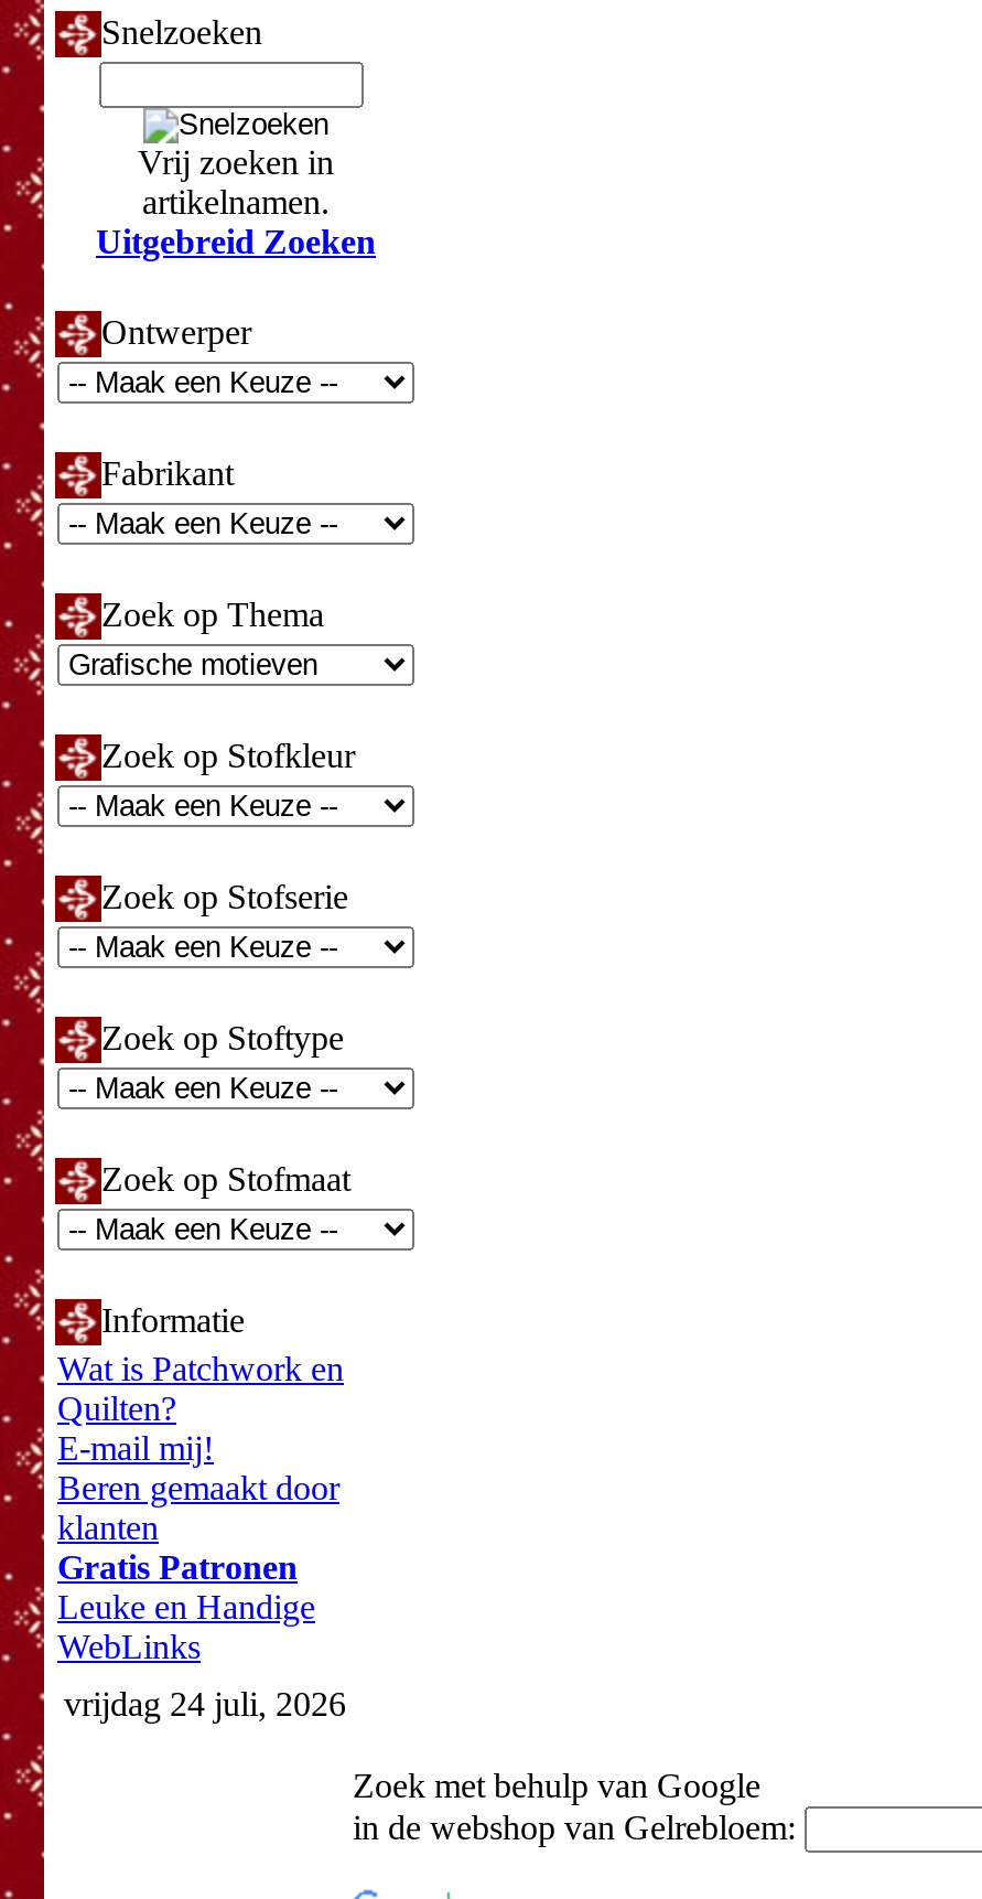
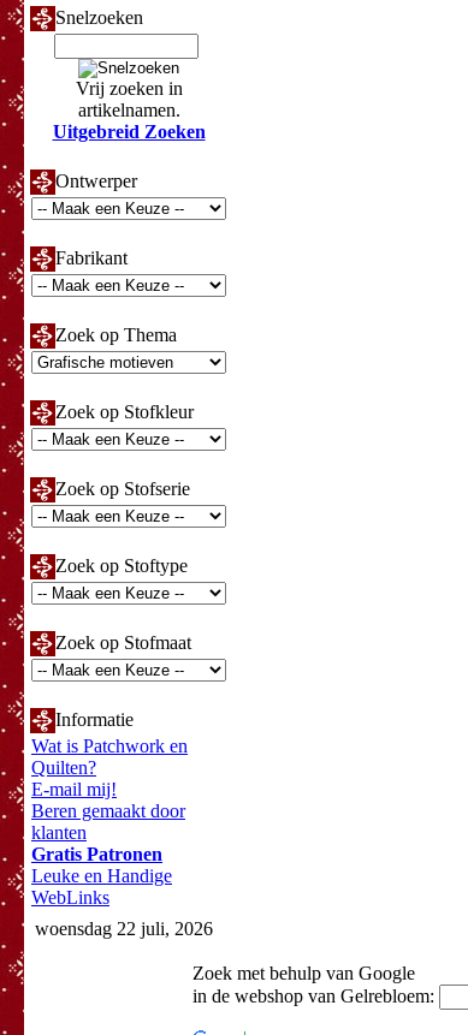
- vrijdag 24 juli, 2026
+ woensdag 22 juli, 2026
